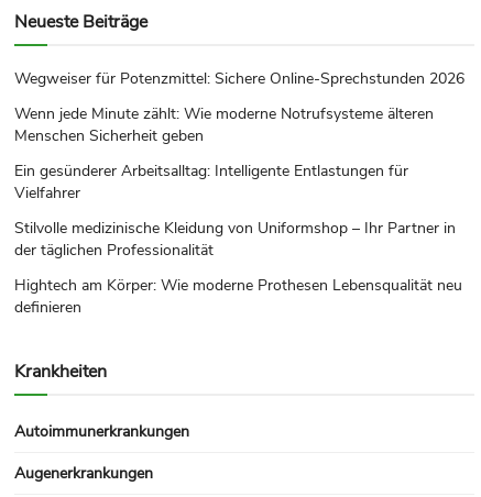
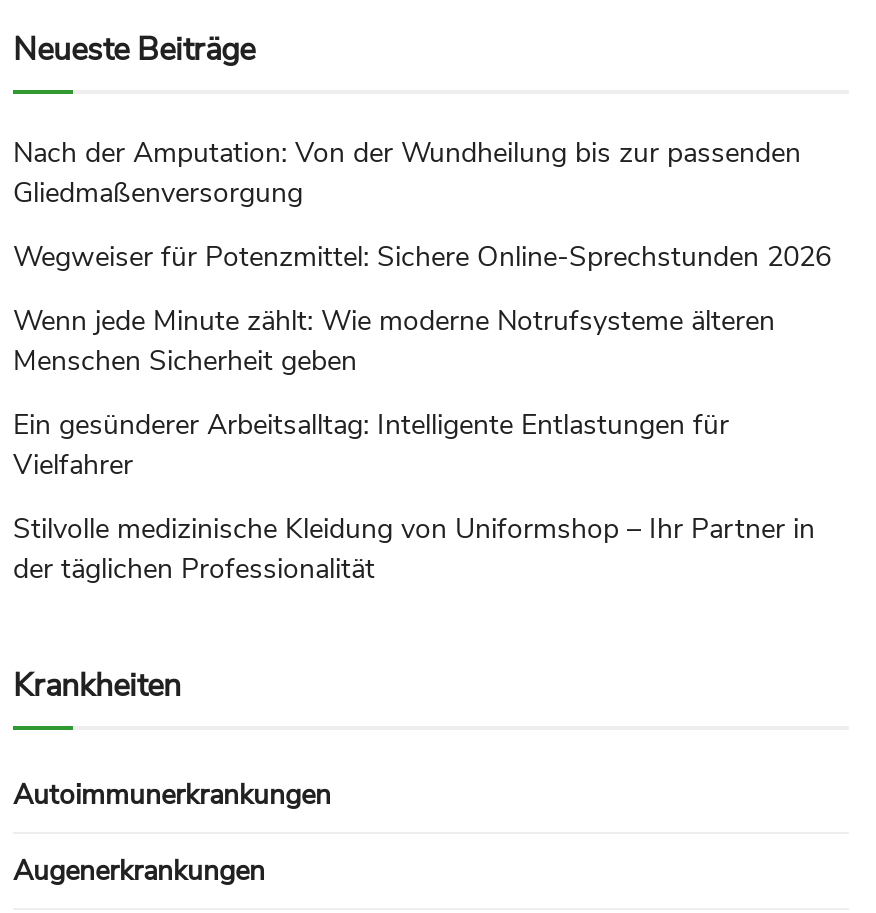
+ Nach der Amputation: Von der Wundheilung bis zur passenden
+ Gliedmaßenversorgung

moved down: Wegweiser für Potenzmittel: Sichere Online-Sprechstunden 2026 | Wenn jede Minute zählt: Wie moderne Notrufsysteme älteren | Menschen Sicherheit geben | Ein gesünderer Arbeitsalltag: Intelligente Entlastungen für | Vielfahrer | Stilvolle medizinische Kleidung von Uniformshop – Ihr Partner in | der täglichen Professionalität

- Hightech am Körper: Wie moderne Prothesen Lebensqualität neu
- definieren
